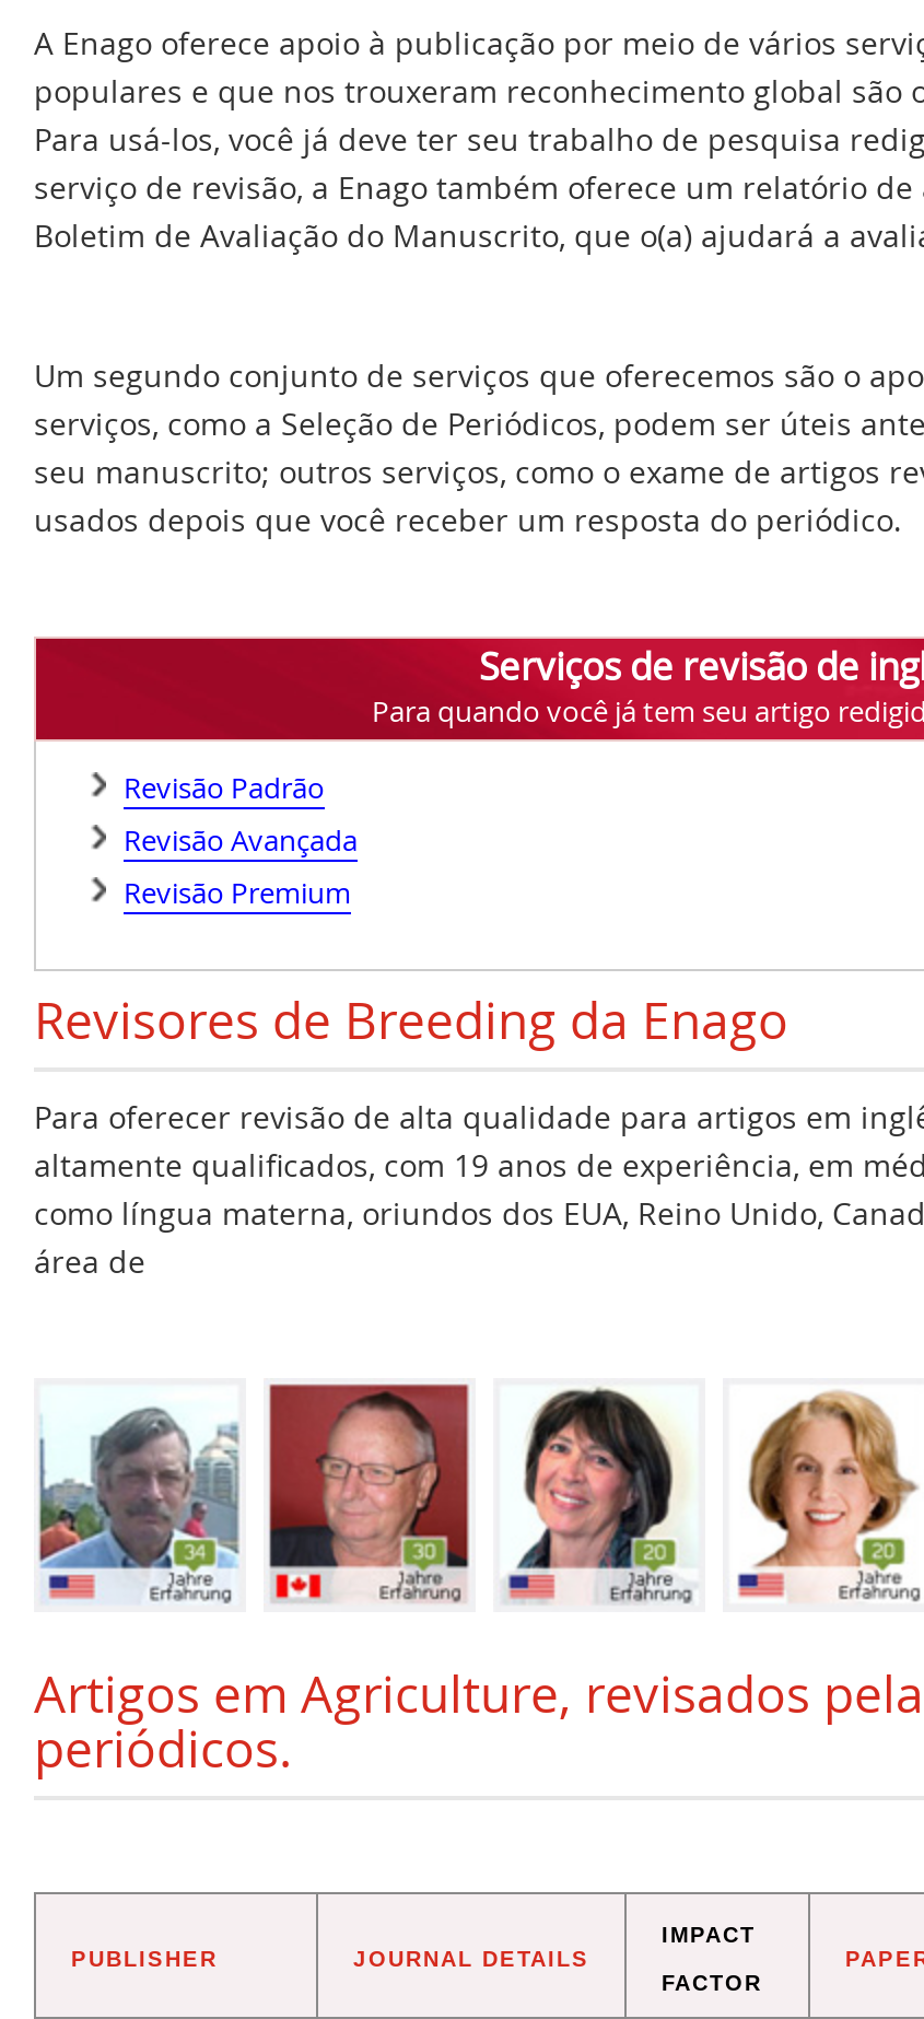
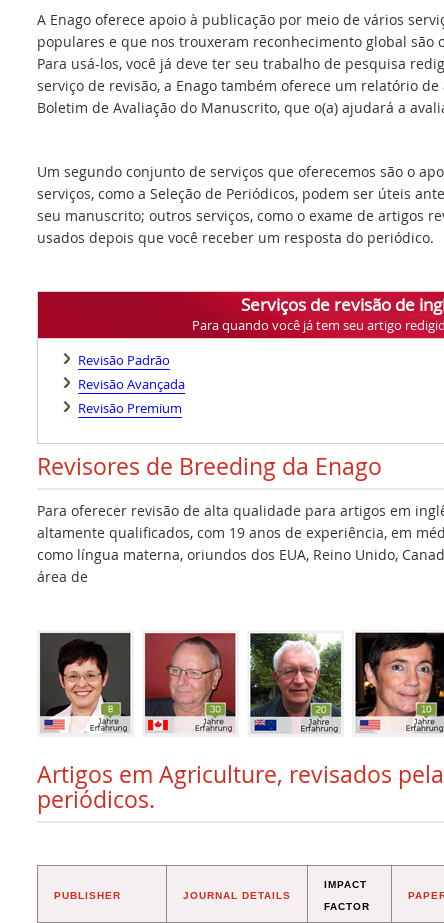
- [image]
+ [image]

- [image]
+ [image]

- [image]
+ [image]
